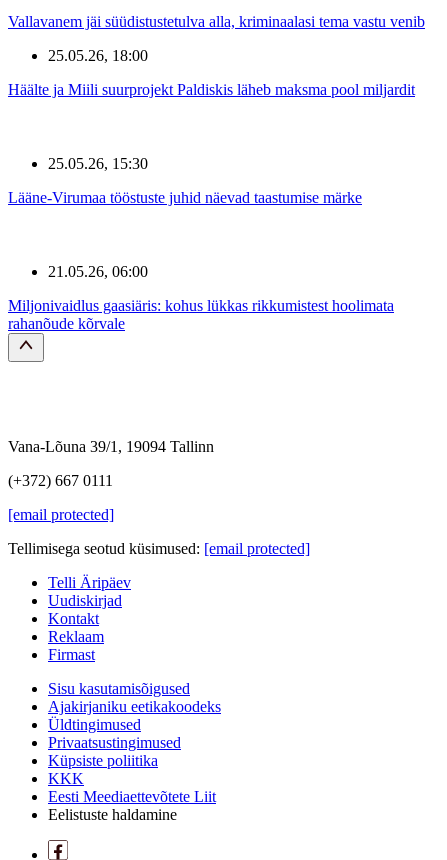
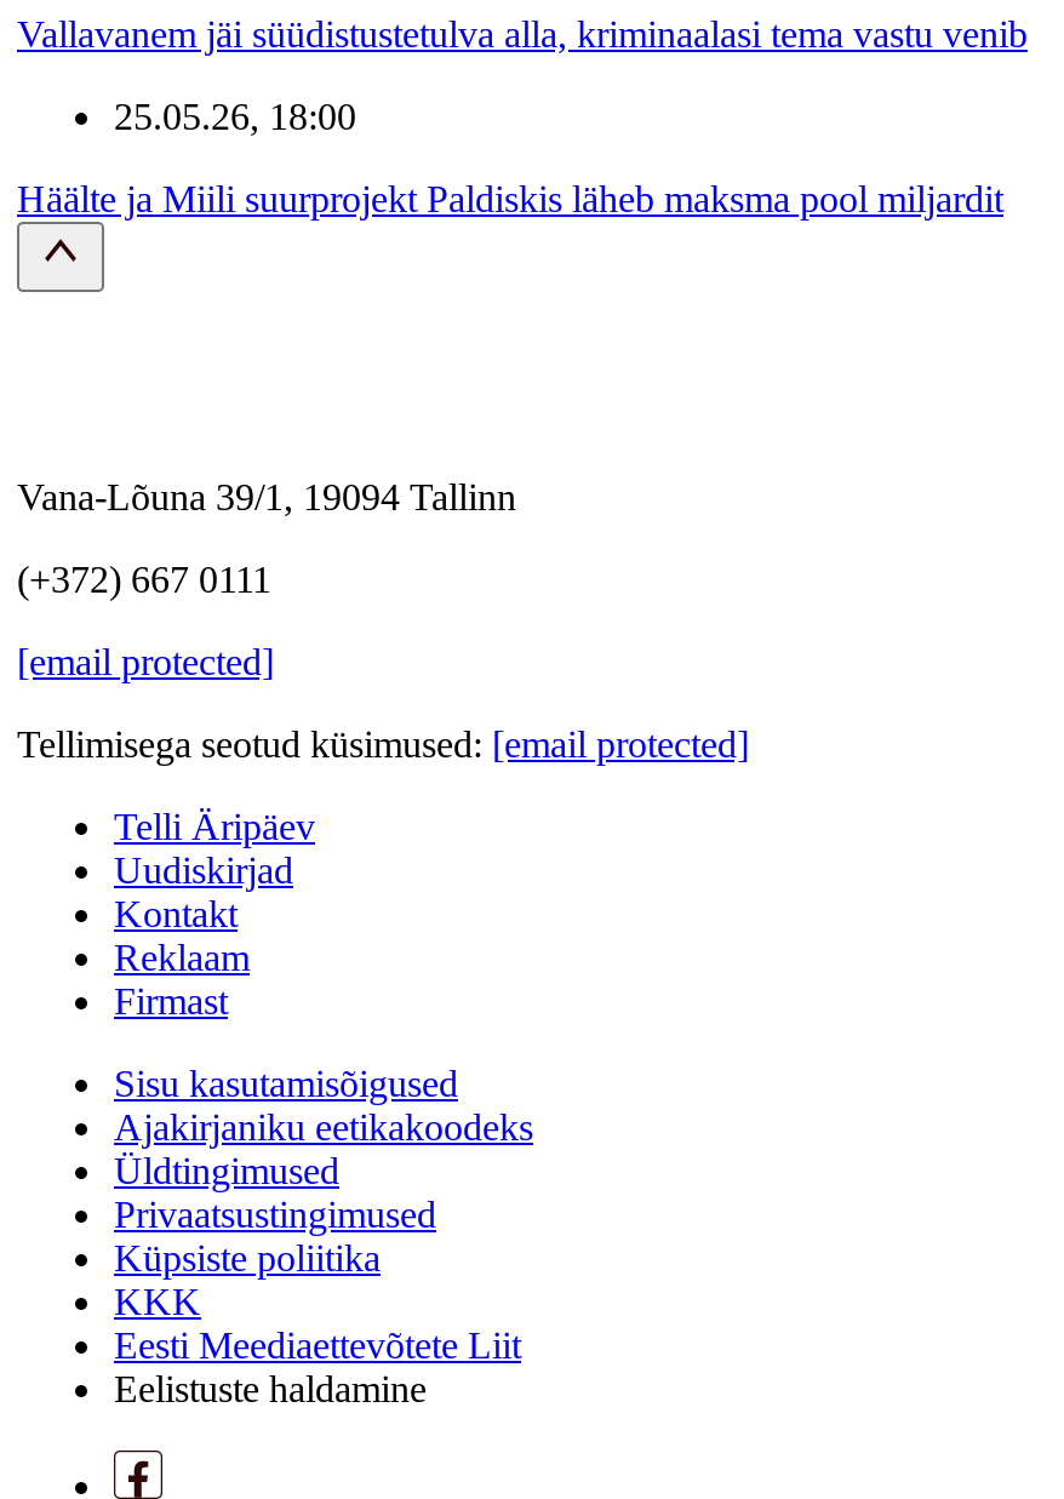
- 25.05.26, 15:30
- Lääne-Virumaa tööstuste juhid näevad taastumise märke

- 21.05.26, 06:00
- Miljonivaidlus gaasiäris: kohus lükkas rikkumistest hoolimata
- rahanõude kõrvale
